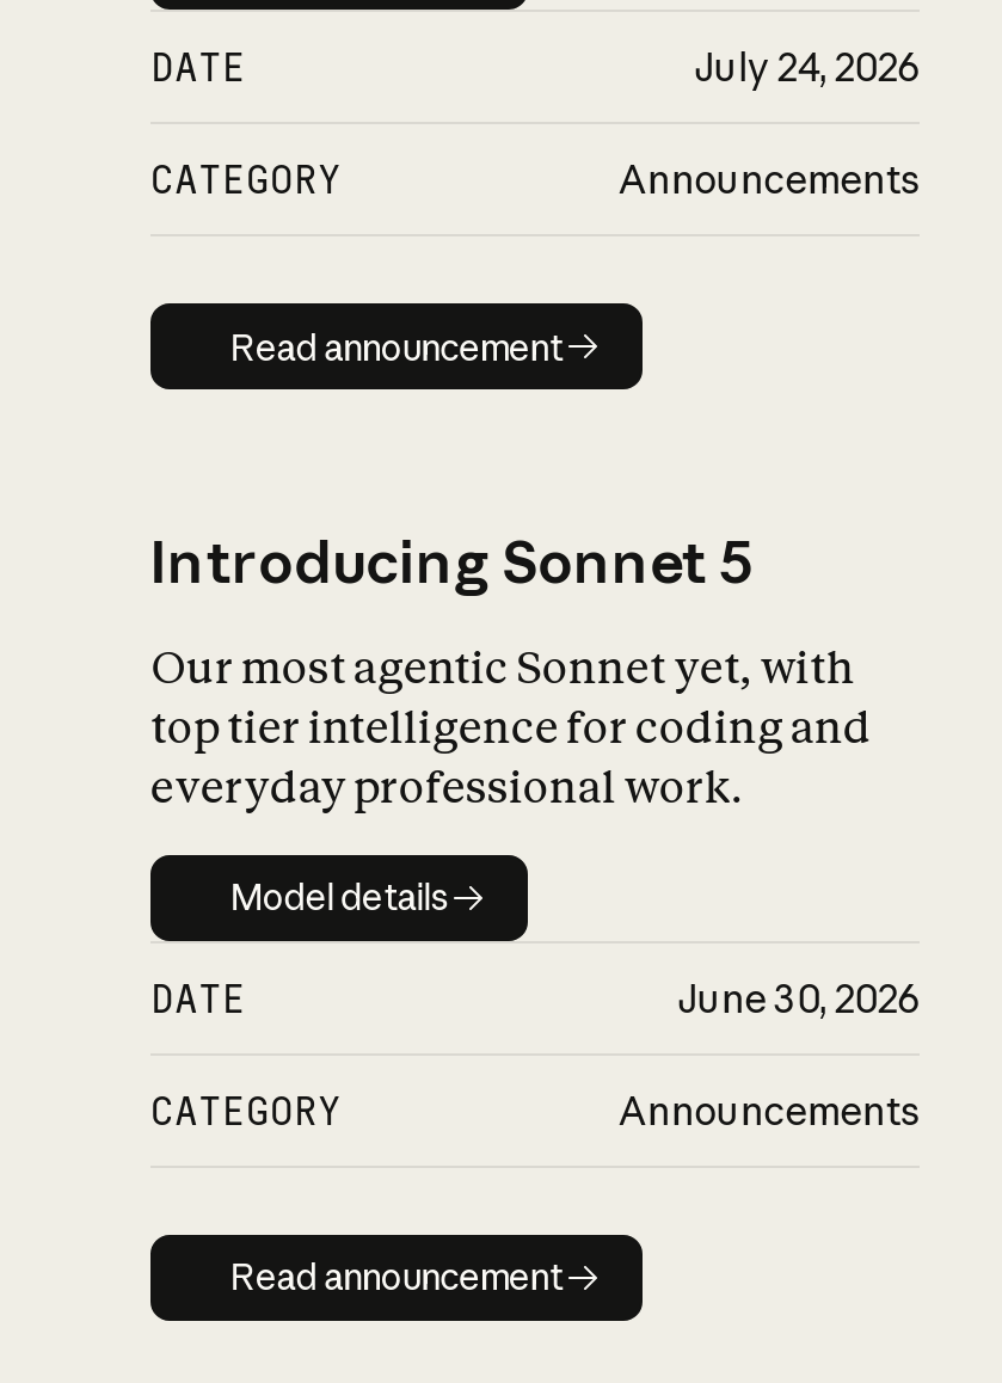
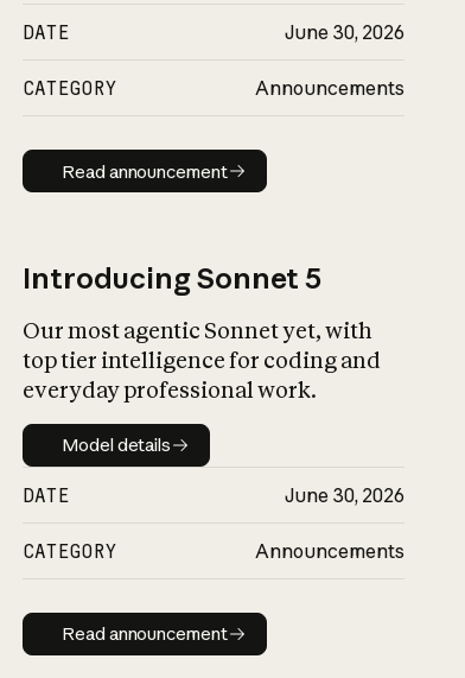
- July 24, 2026
+ June 30, 2026
